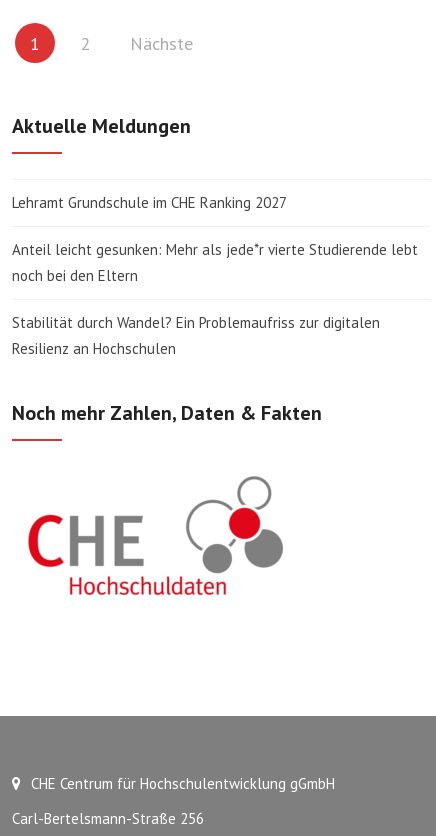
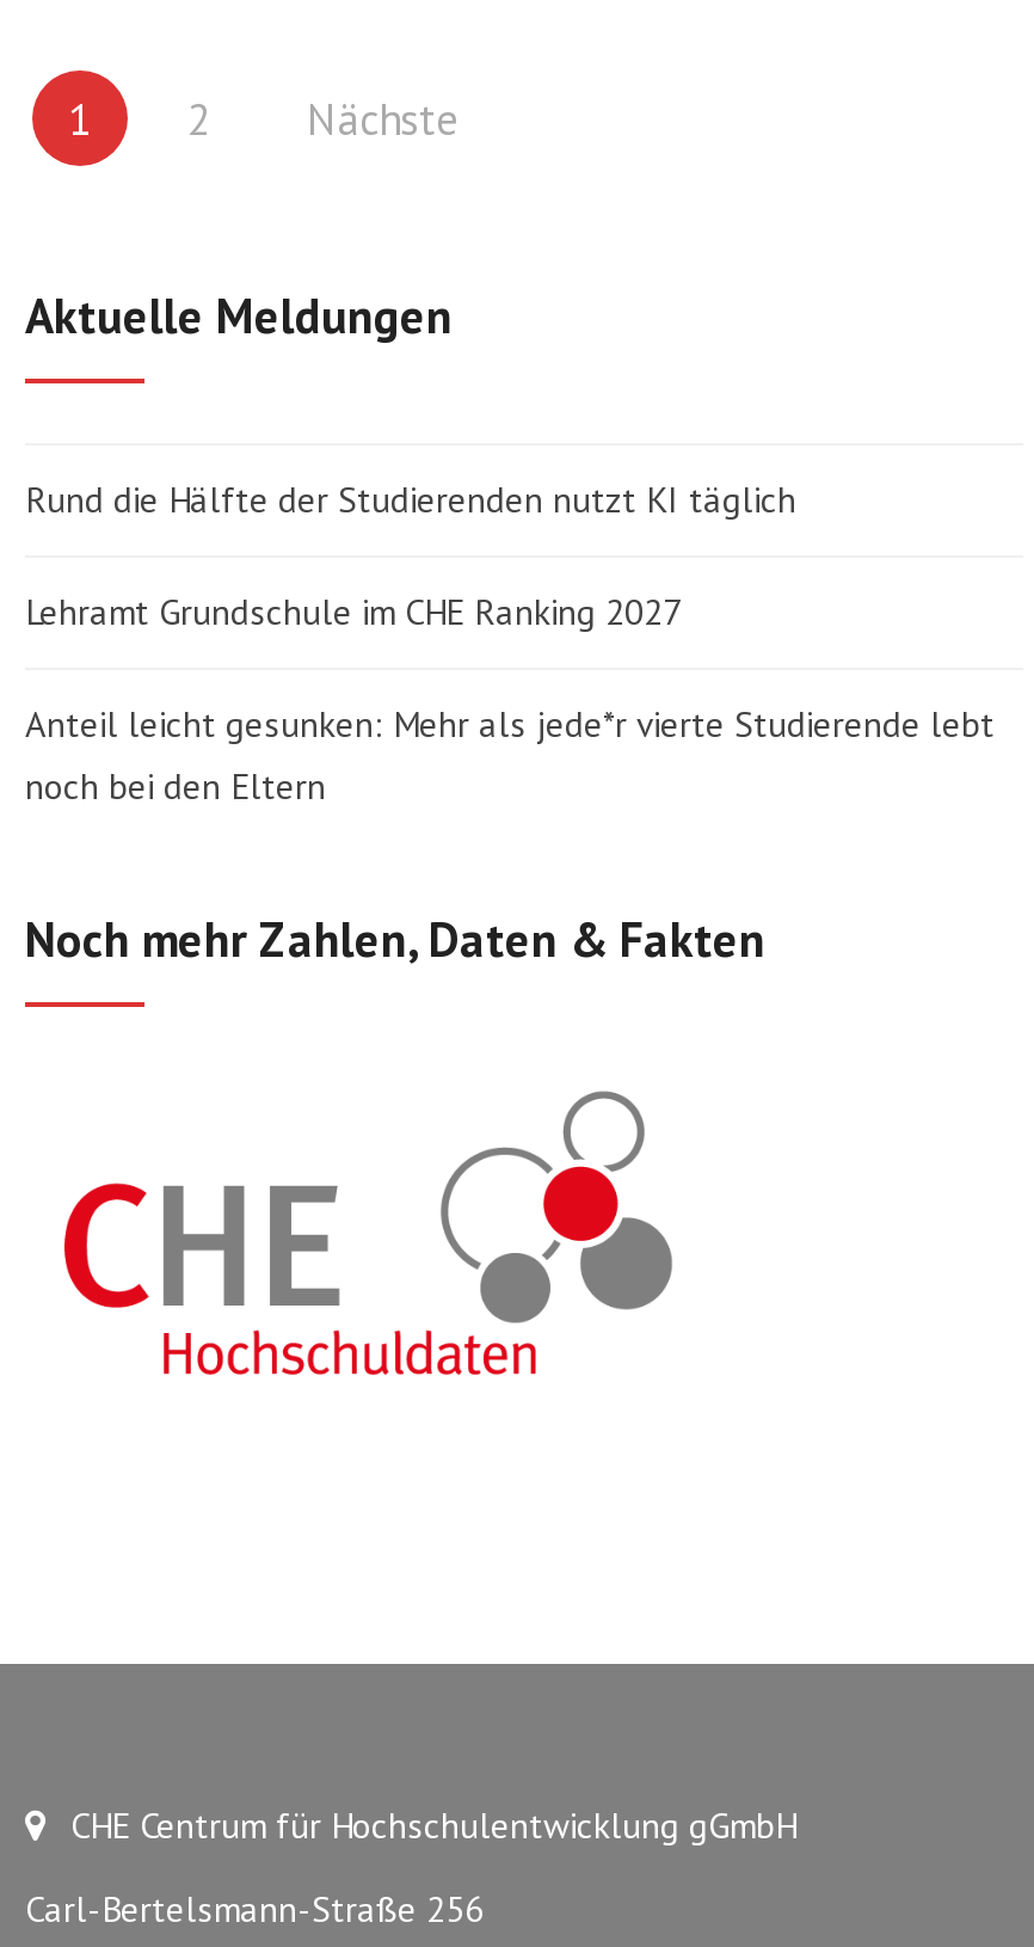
+ Rund die Hälfte der Studierenden nutzt KI täglich

moved down: Lehramt Grundschule im CHE Ranking 2027 | Anteil leicht gesunken: Mehr als jede*r vierte Studierende lebt | noch bei den Eltern

- Stabilität durch Wandel? Ein Problemaufriss zur digitalen
- Resilienz an Hochschulen
